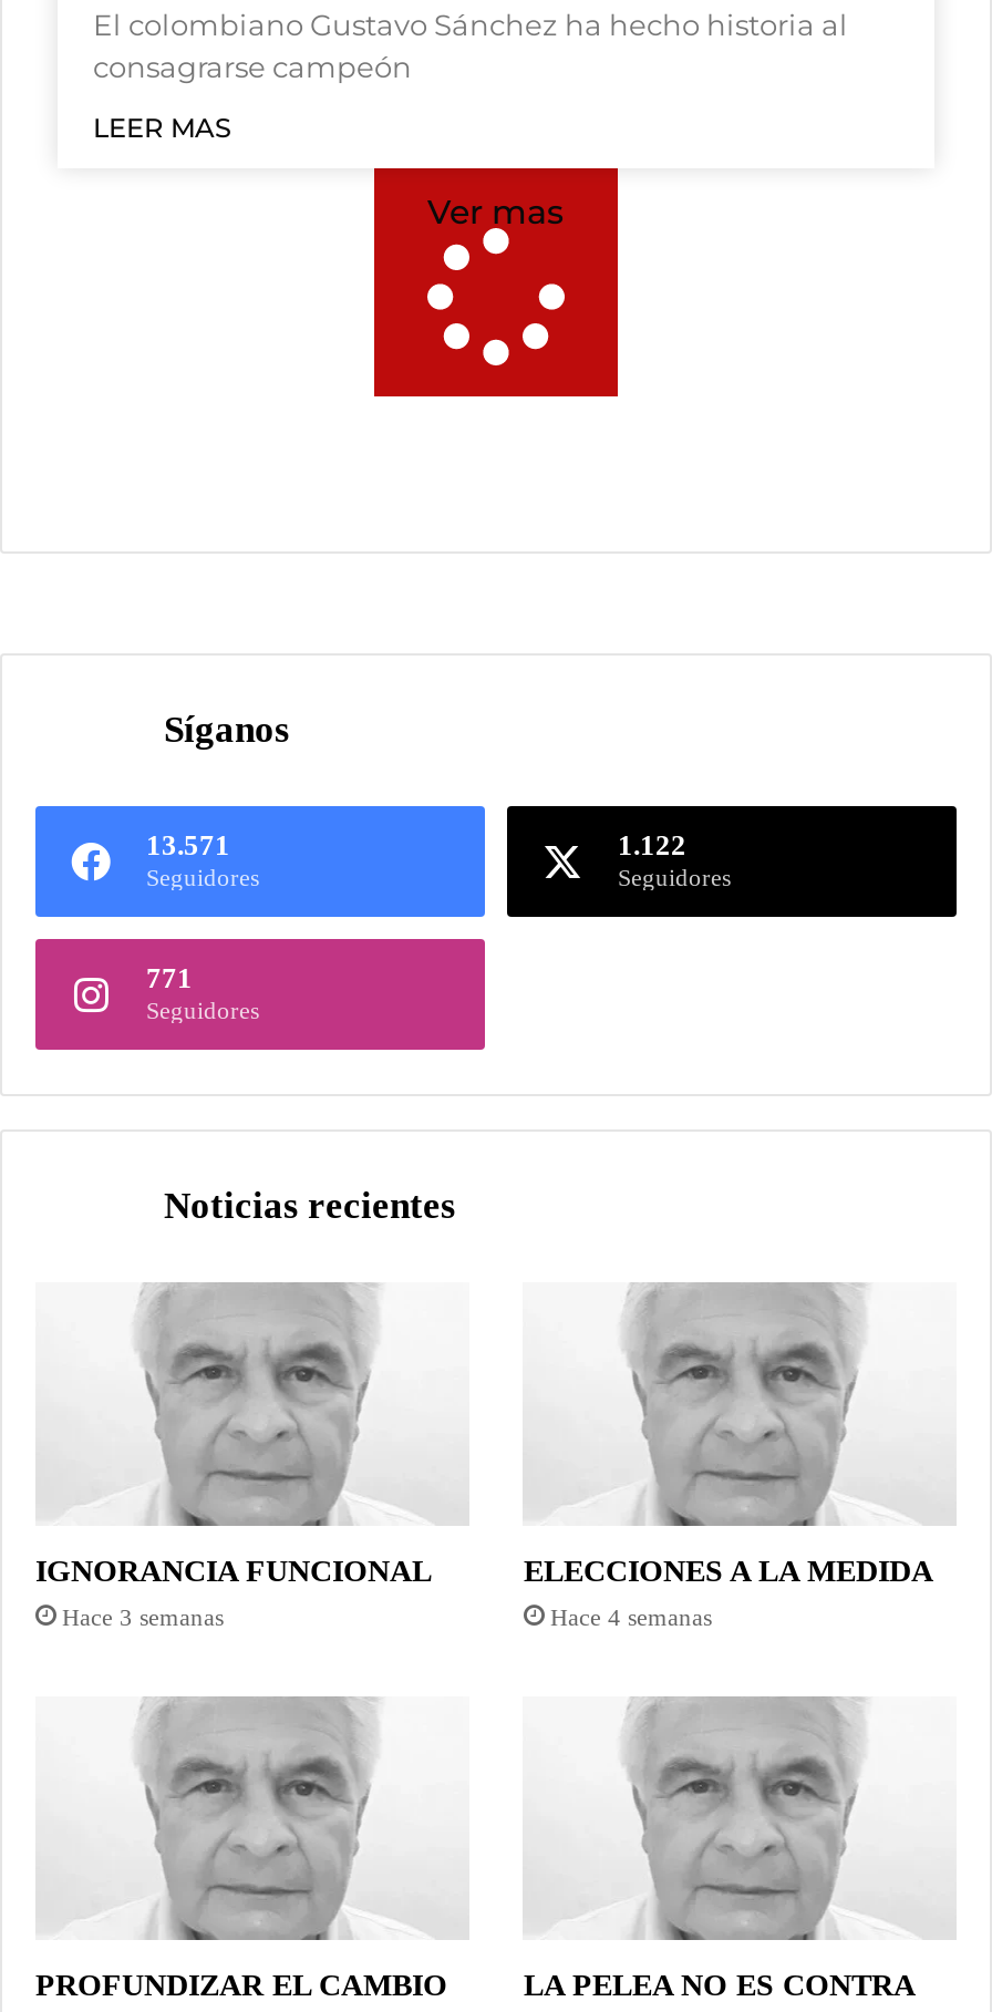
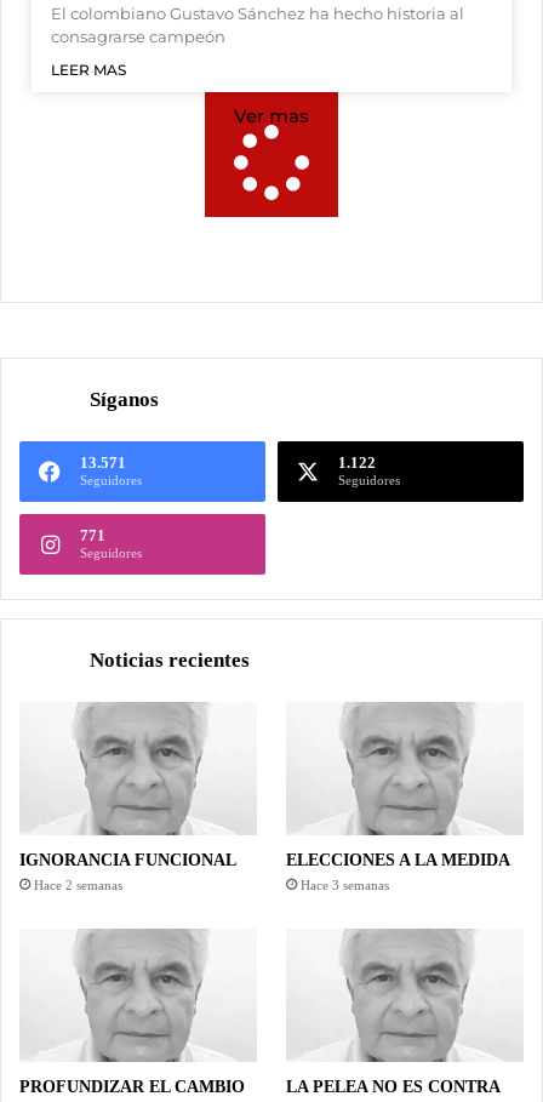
- Hace 3 semanas
+ Hace 2 semanas

- Hace 4 semanas
+ Hace 3 semanas
